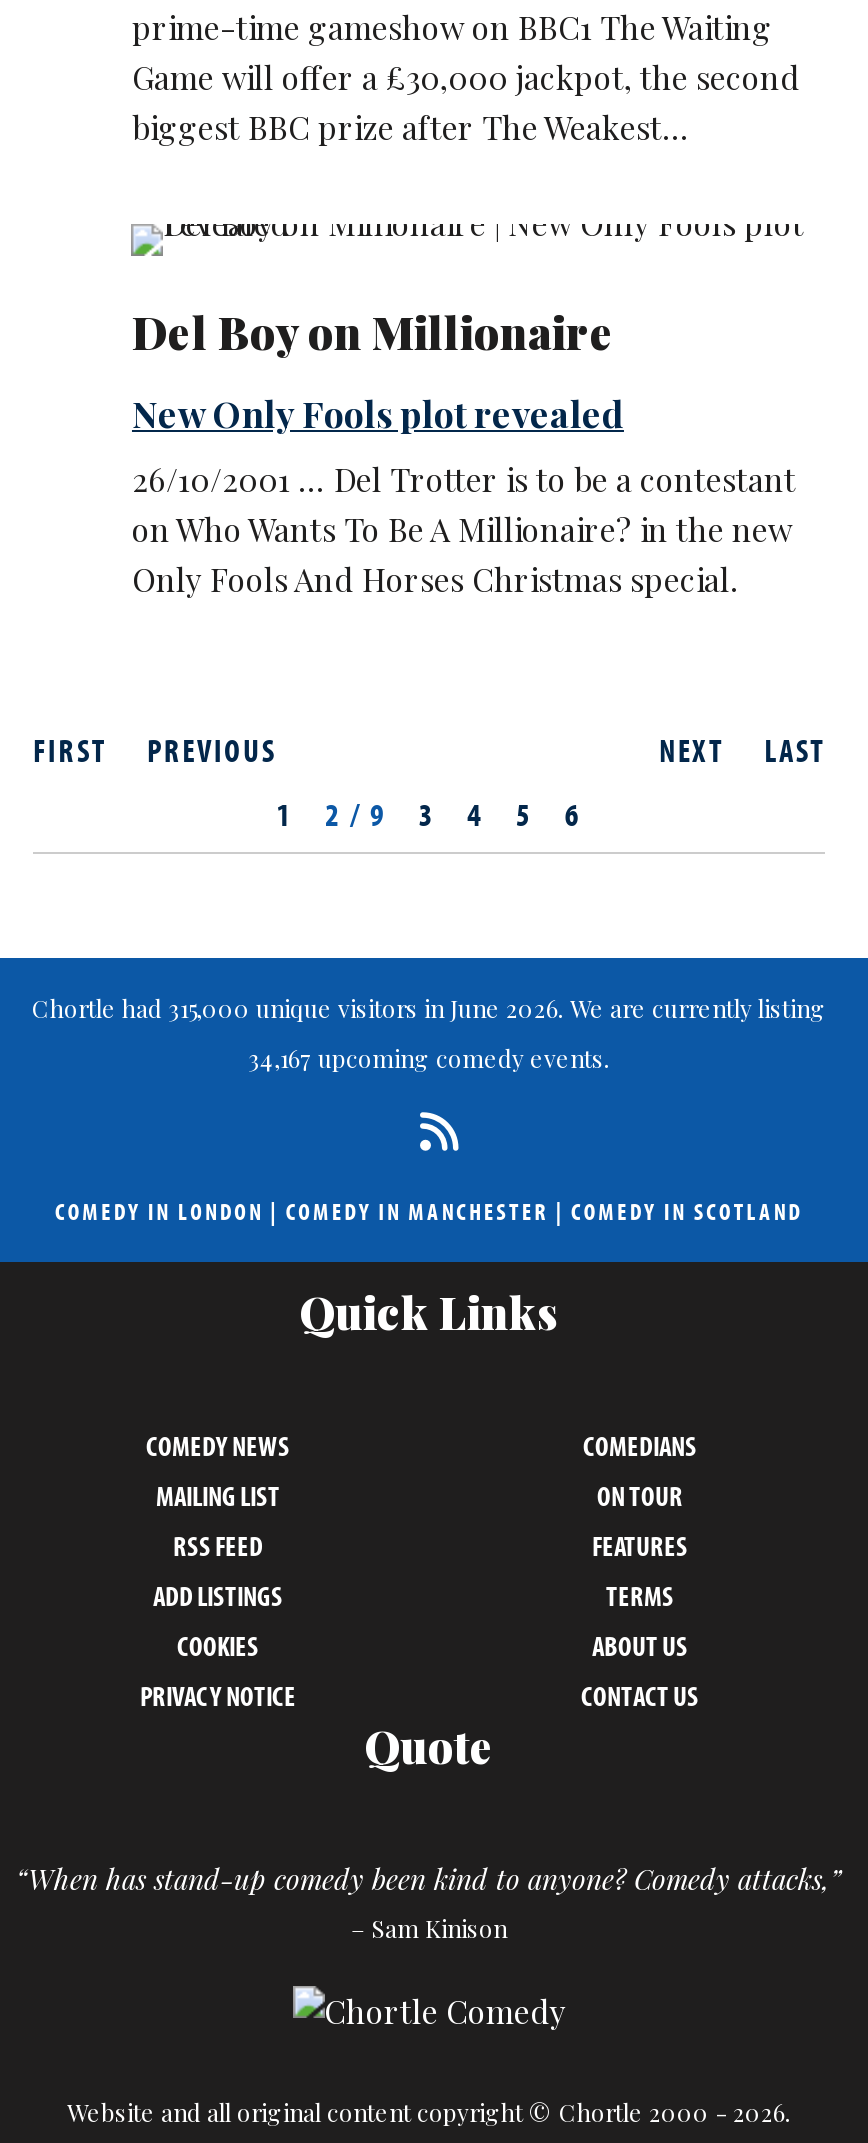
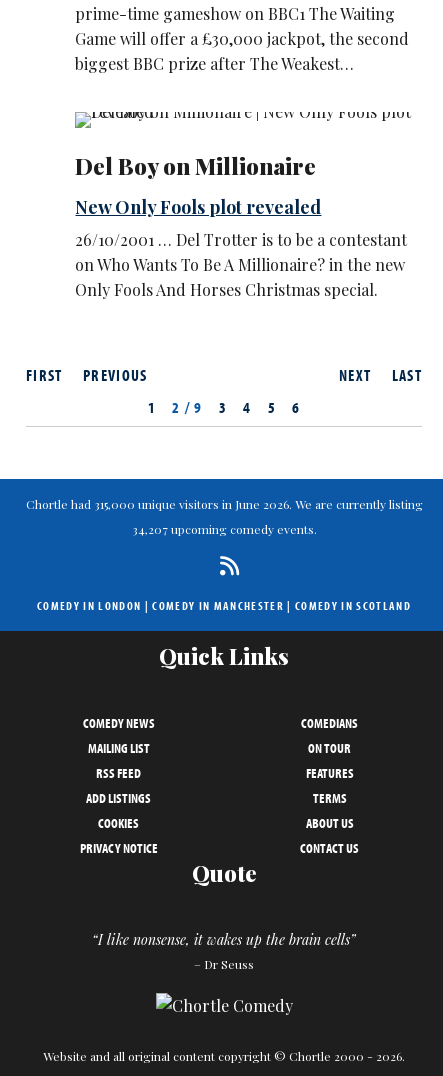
- 34,167 upcoming comedy events.
+ 34,207 upcoming comedy events.

- “When has stand-up comedy been kind to anyone? Comedy attacks,”
- – Sam Kinison
+ “I like nonsense, it wakes up the brain cells”
+ – Dr Seuss
